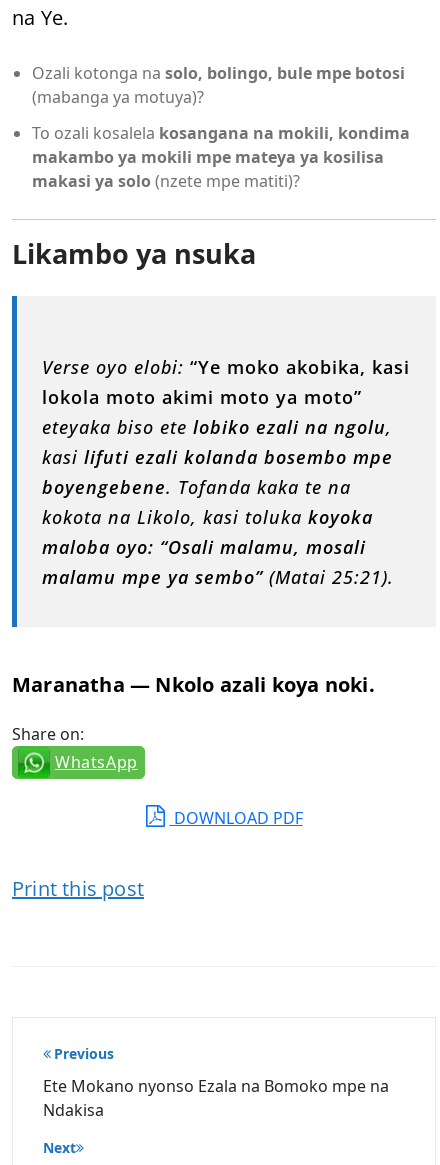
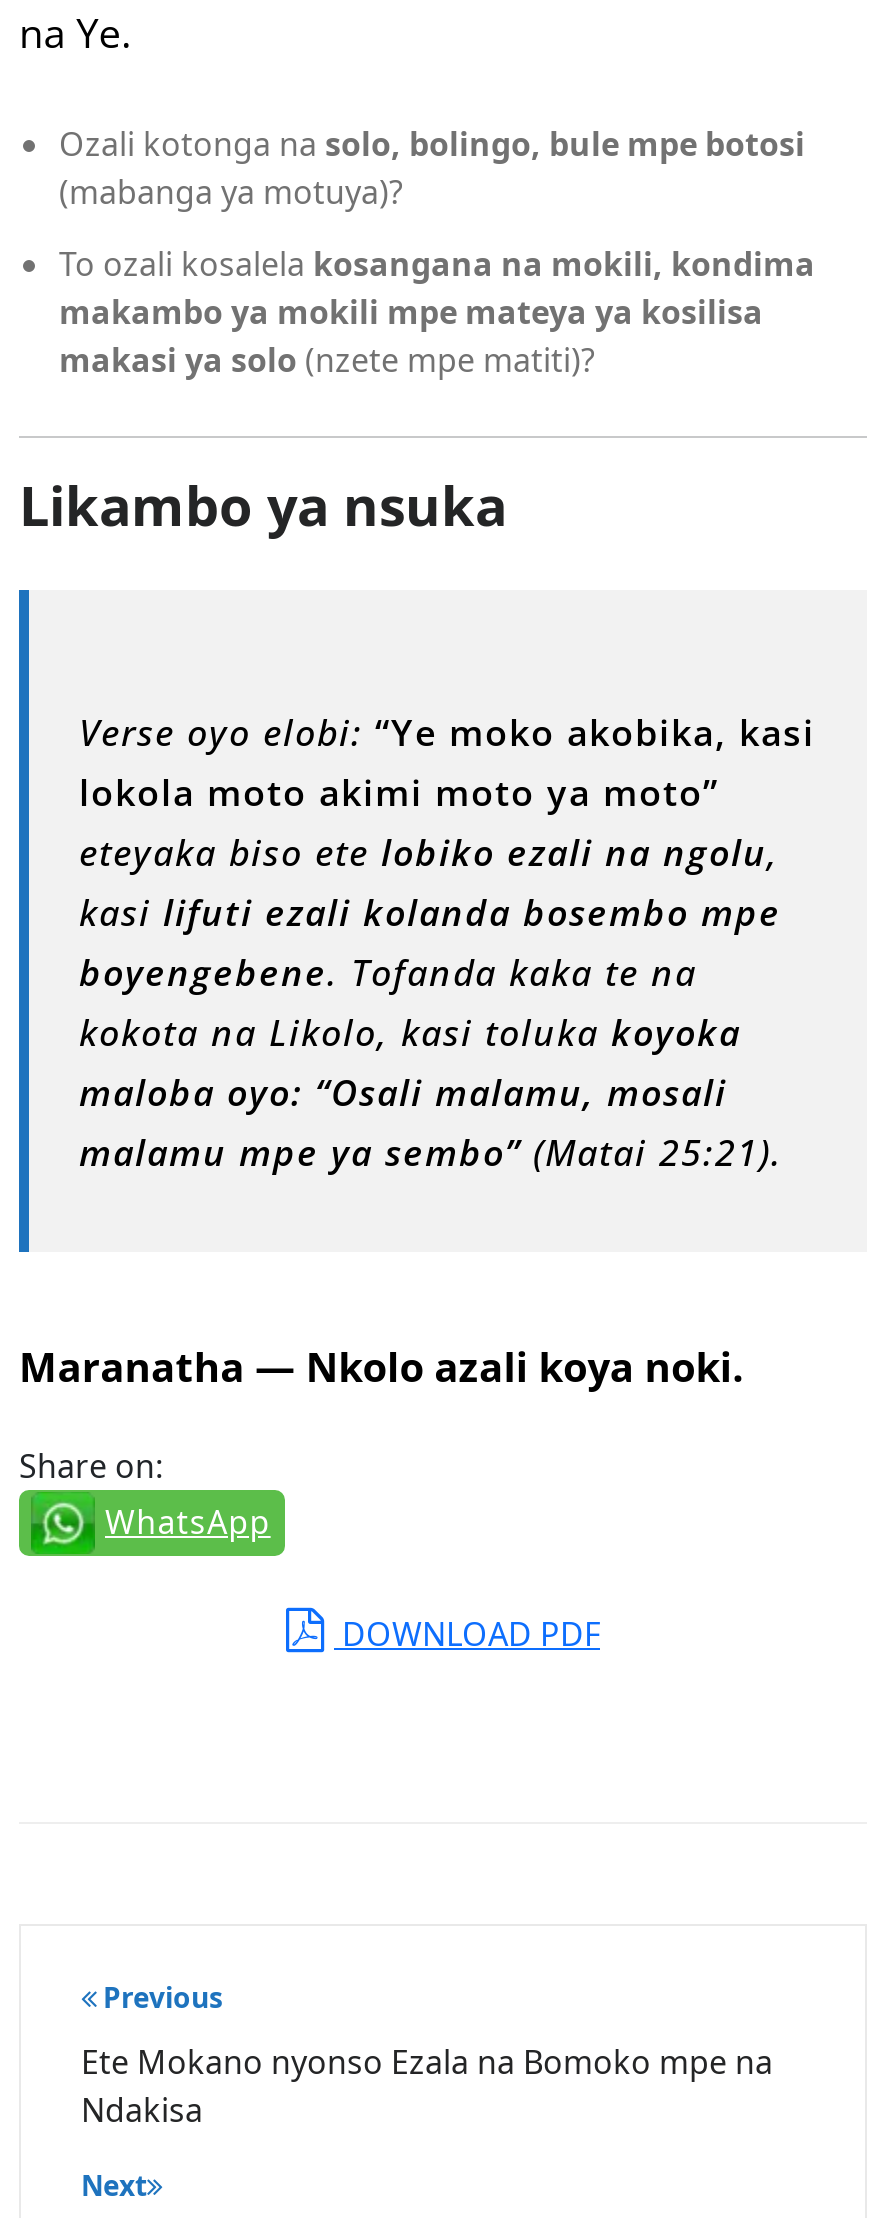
- Print this post
